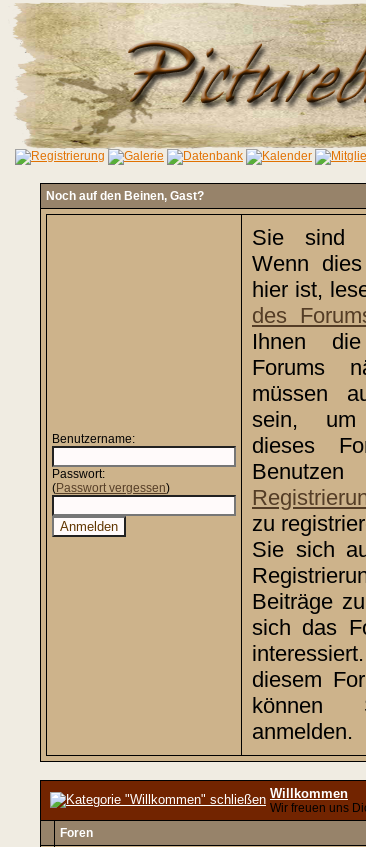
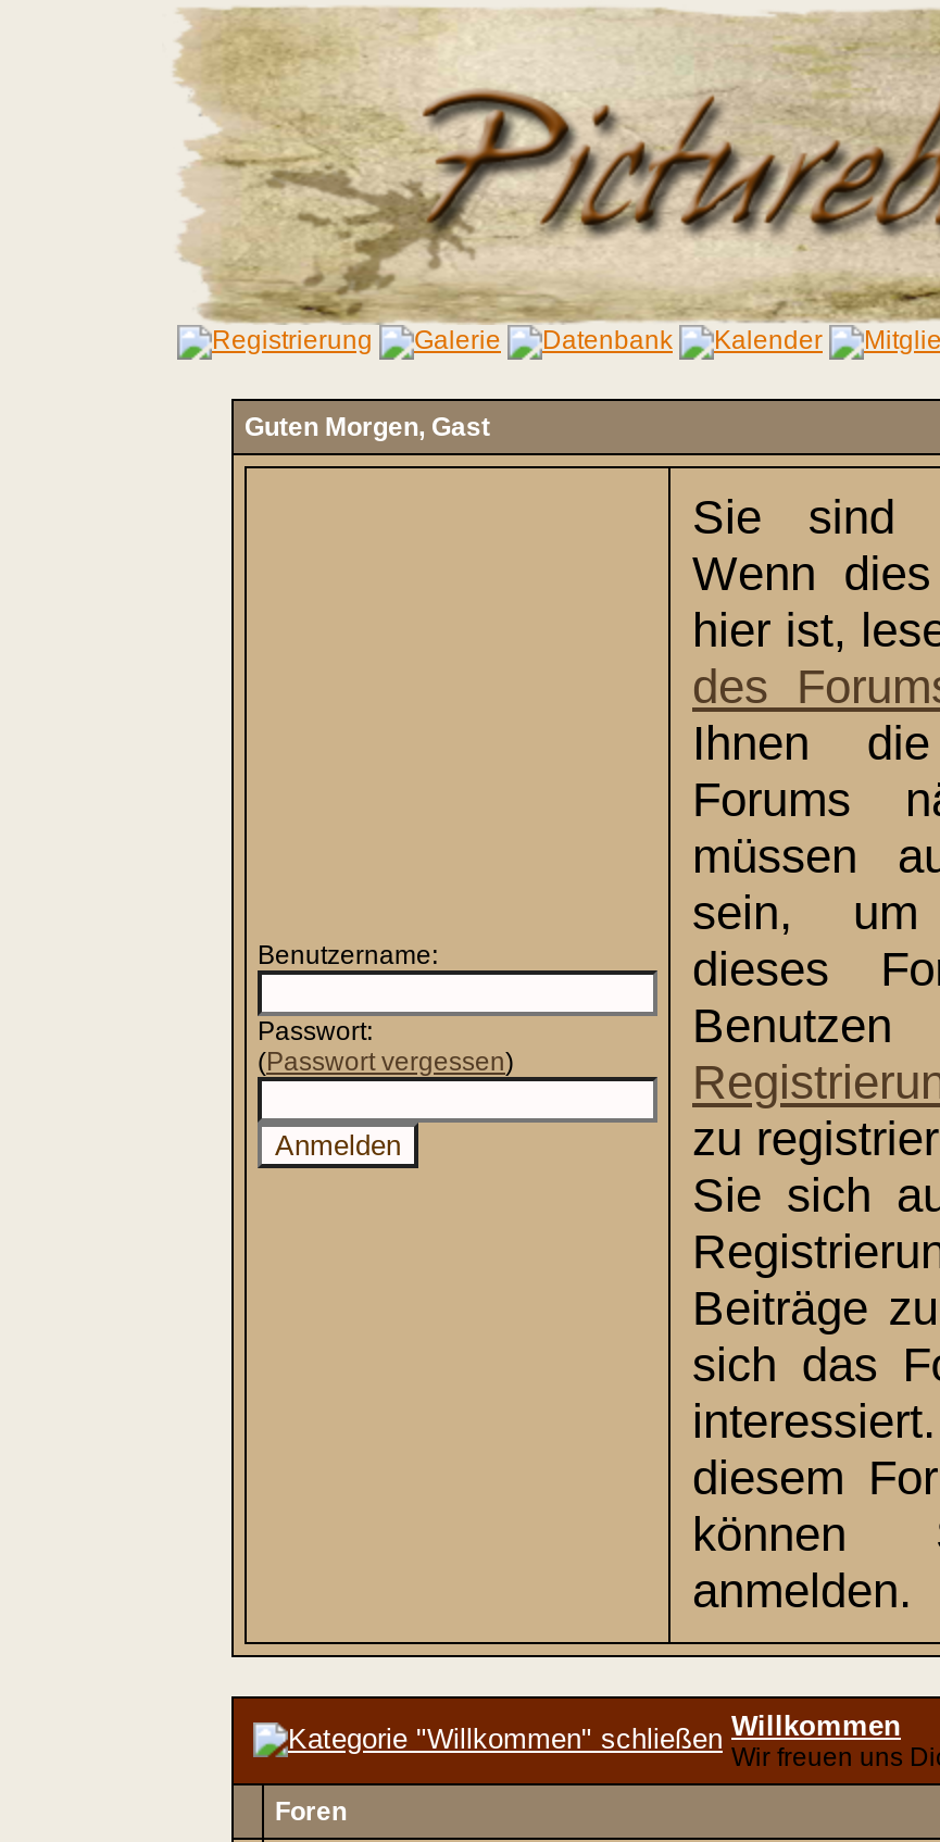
- Noch auf den Beinen, Gast?
+ Guten Morgen, Gast
